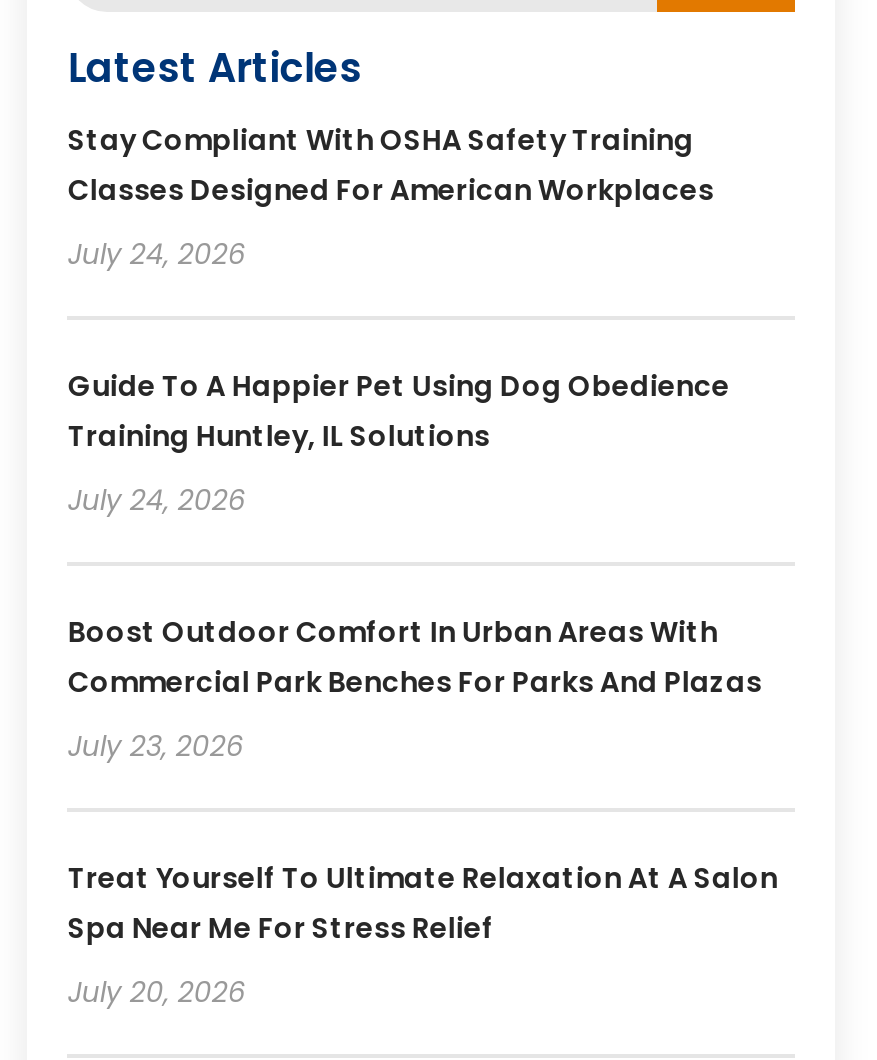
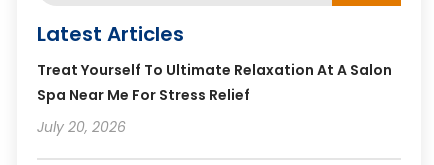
- Stay Compliant With OSHA Safety Training
- Classes Designed For American Workplaces
- July 24, 2026
- Guide To A Happier Pet Using Dog Obedience
- Training Huntley, IL Solutions
- July 24, 2026
- Boost Outdoor Comfort In Urban Areas With
- Commercial Park Benches For Parks And Plazas
- July 23, 2026
